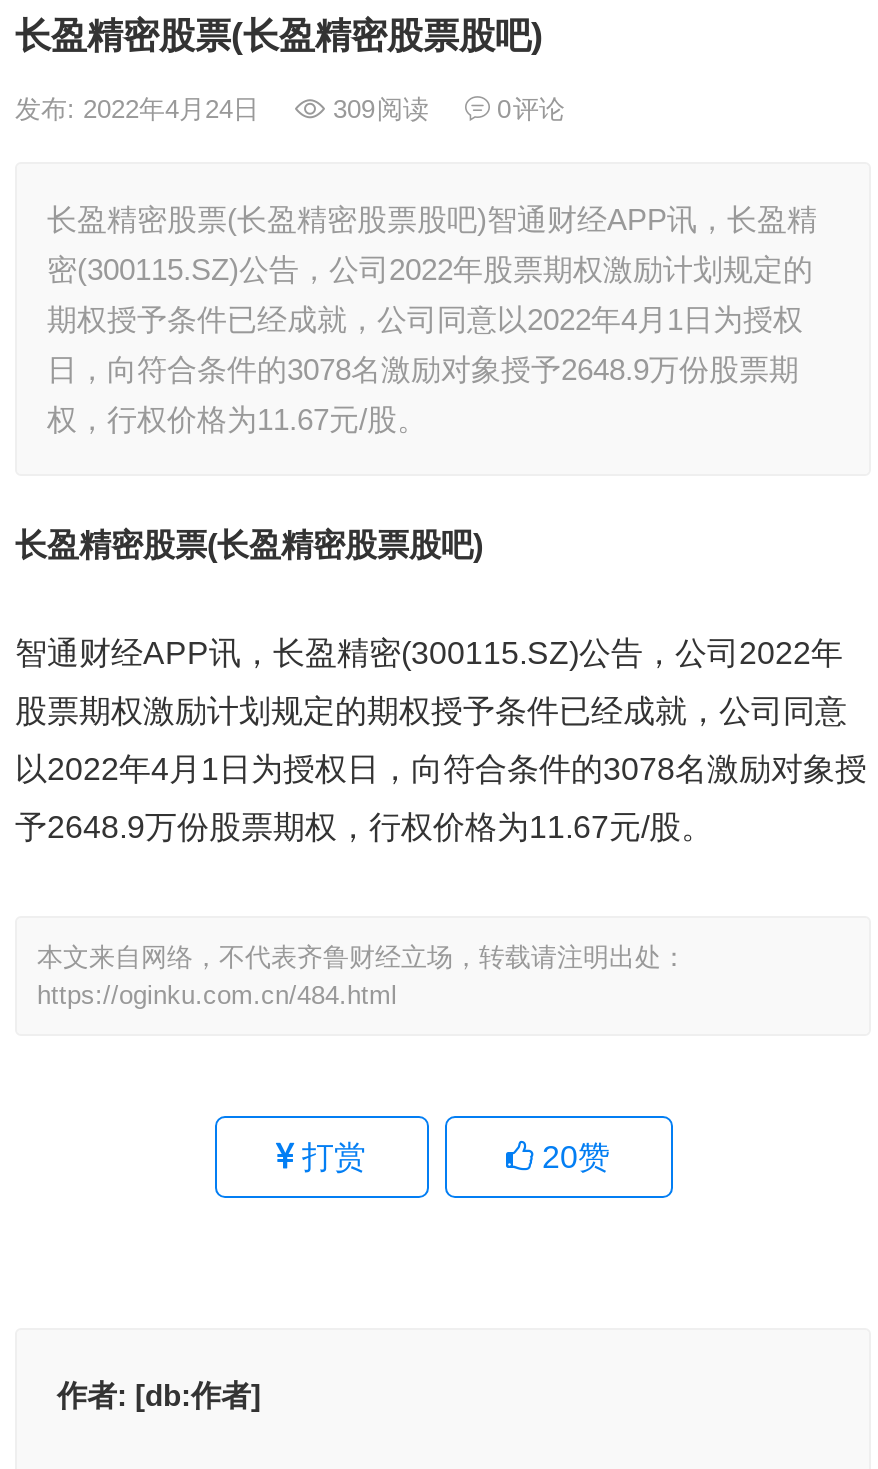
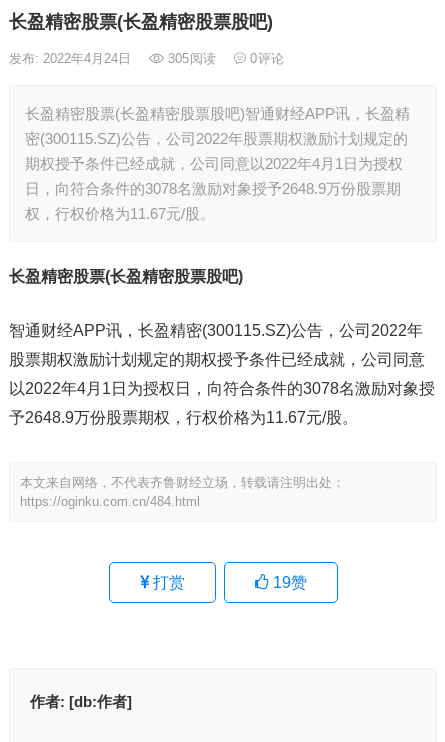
- 发布: 2022年4月24日 309阅读 0评论
+ 发布: 2022年4月24日 305阅读 0评论

- 20赞
+ 19赞
